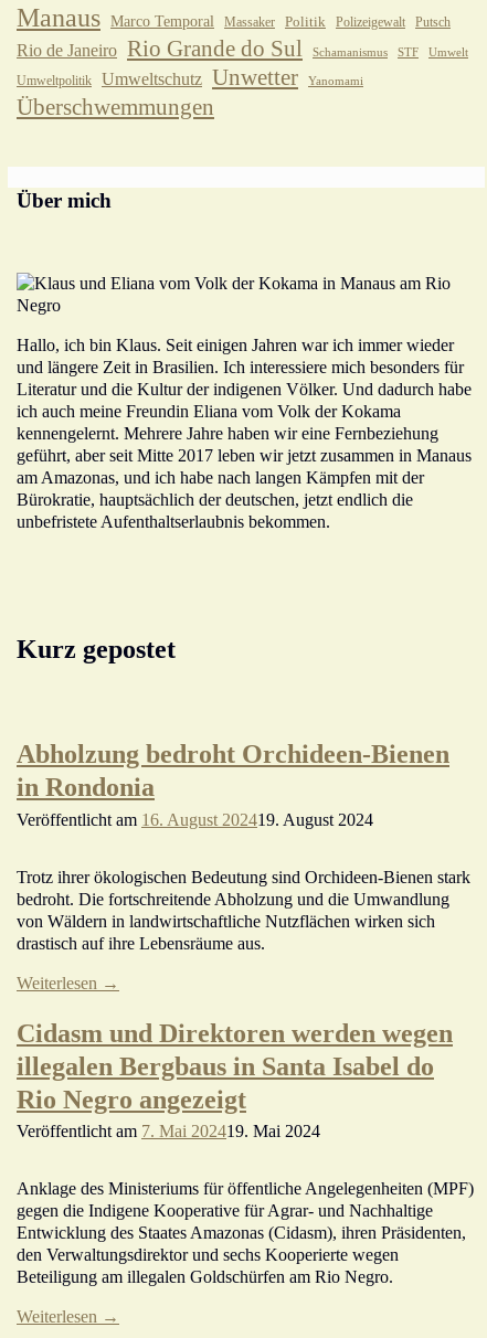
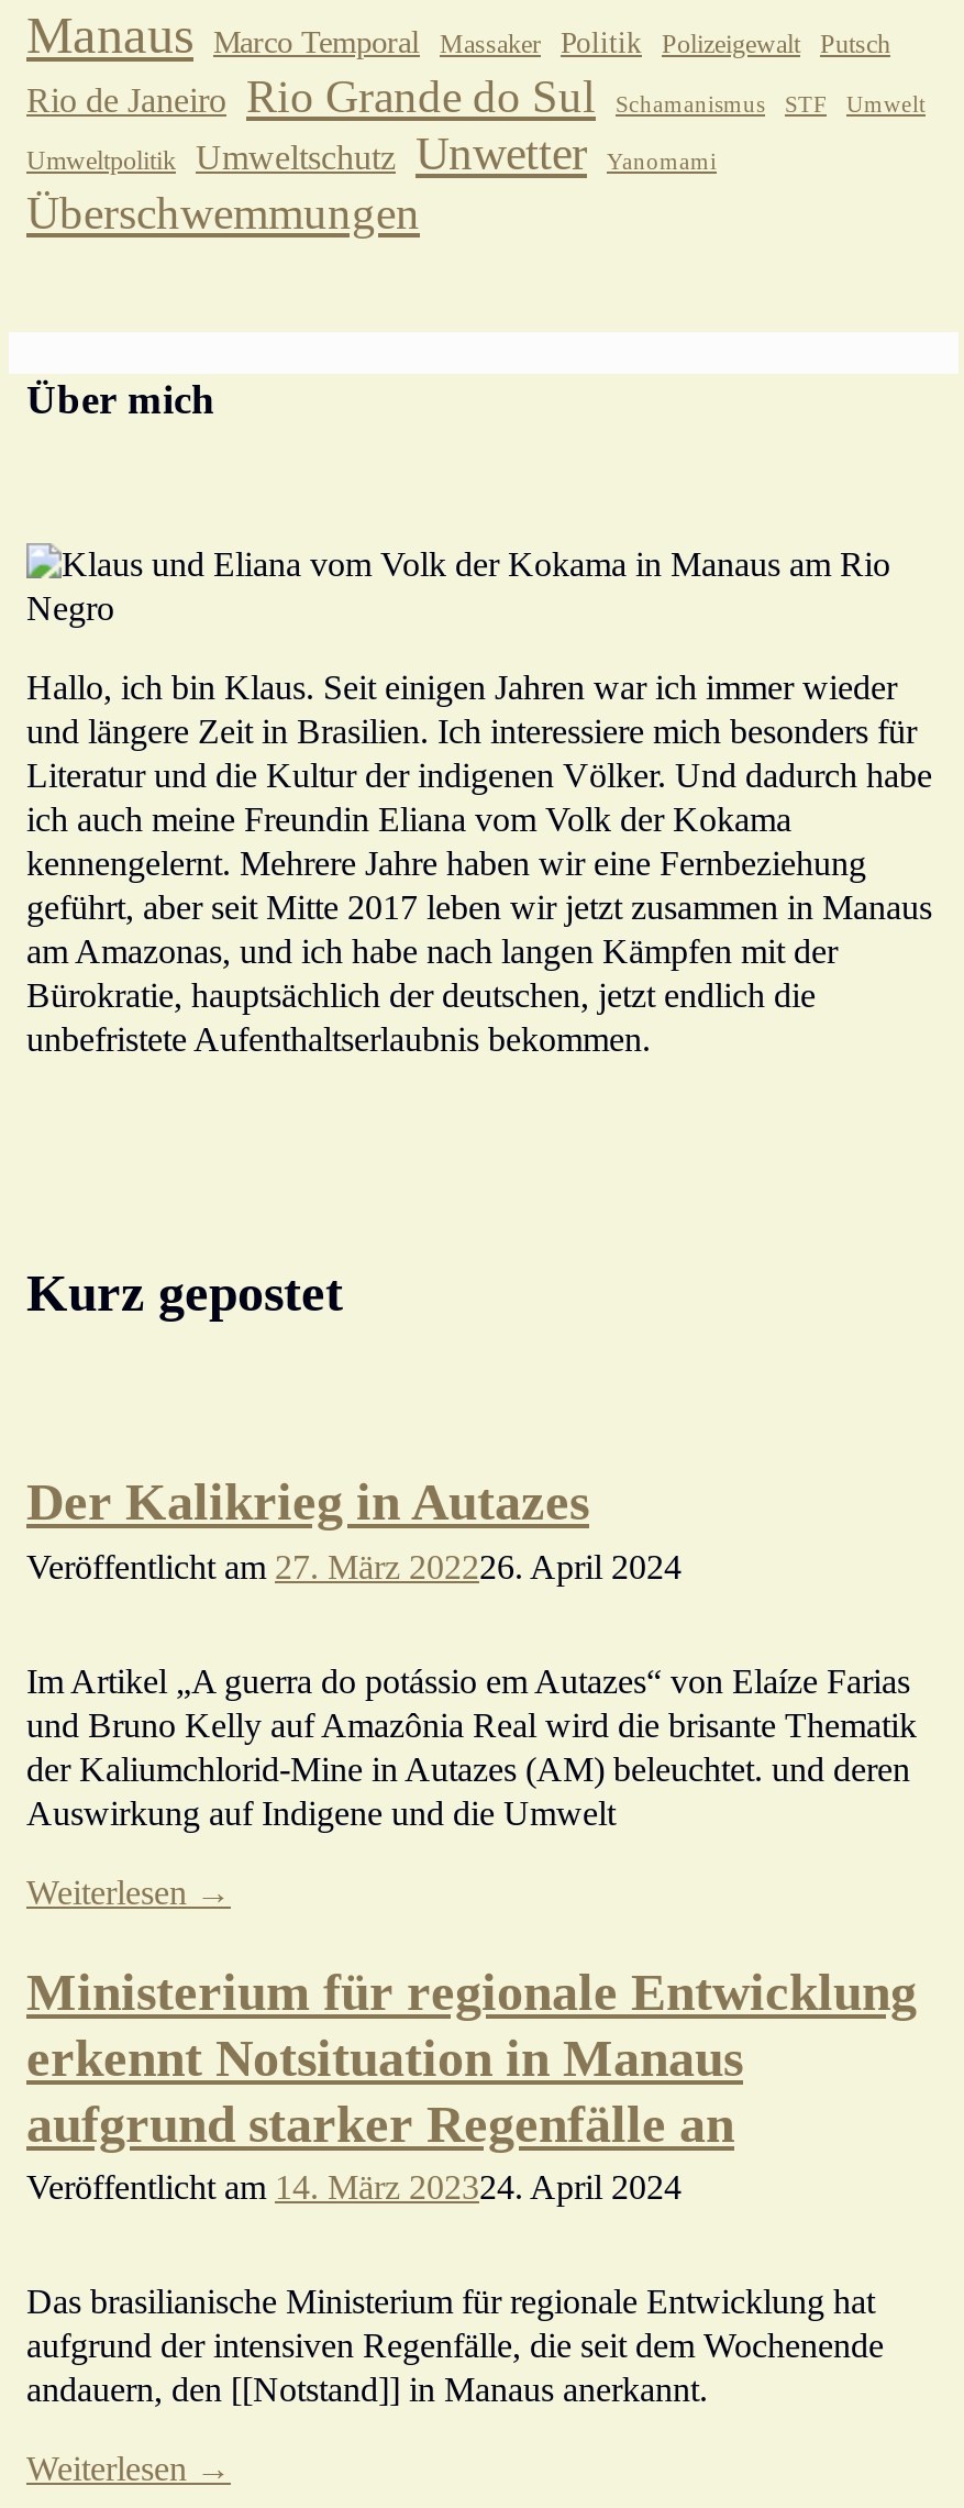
- Abholzung bedroht Orchideen-Bienen
- in Rondonia
- Veröffentlicht am 16. August 202419. August 2024
+ Der Kalikrieg in Autazes
+ Veröffentlicht am 27. März 202226. April 2024

- Trotz ihrer ökologischen Bedeutung sind Orchideen-Bienen stark
- bedroht. Die fortschreitende Abholzung und die Umwandlung
- von Wäldern in landwirtschaftliche Nutzflächen wirken sich
- drastisch auf ihre Lebensräume aus.
+ Im Artikel „A guerra do potássio em Autazes“ von Elaíze Farias
+ und Bruno Kelly auf Amazônia Real wird die brisante Thematik
+ der Kaliumchlorid-Mine in Autazes (AM) beleuchtet. und deren
+ Auswirkung auf Indigene und die Umwelt

- Cidasm und Direktoren werden wegen
- illegalen Bergbaus in Santa Isabel do
- Rio Negro angezeigt
- Veröffentlicht am 7. Mai 202419. Mai 2024
+ Ministerium für regionale Entwicklung
+ erkennt Notsituation in Manaus
+ aufgrund starker Regenfälle an
+ Veröffentlicht am 14. März 202324. April 2024

- Anklage des Ministeriums für öffentliche Angelegenheiten (MPF)
- gegen die Indigene Kooperative für Agrar- und Nachhaltige
- Entwicklung des Staates Amazonas (Cidasm), ihren Präsidenten,
- den Verwaltungsdirektor und sechs Kooperierte wegen
- Beteiligung am illegalen Goldschürfen am Rio Negro.
+ Das brasilianische Ministerium für regionale Entwicklung hat
+ aufgrund der intensiven Regenfälle, die seit dem Wochenende
+ andauern, den [[Notstand]] in Manaus anerkannt.
